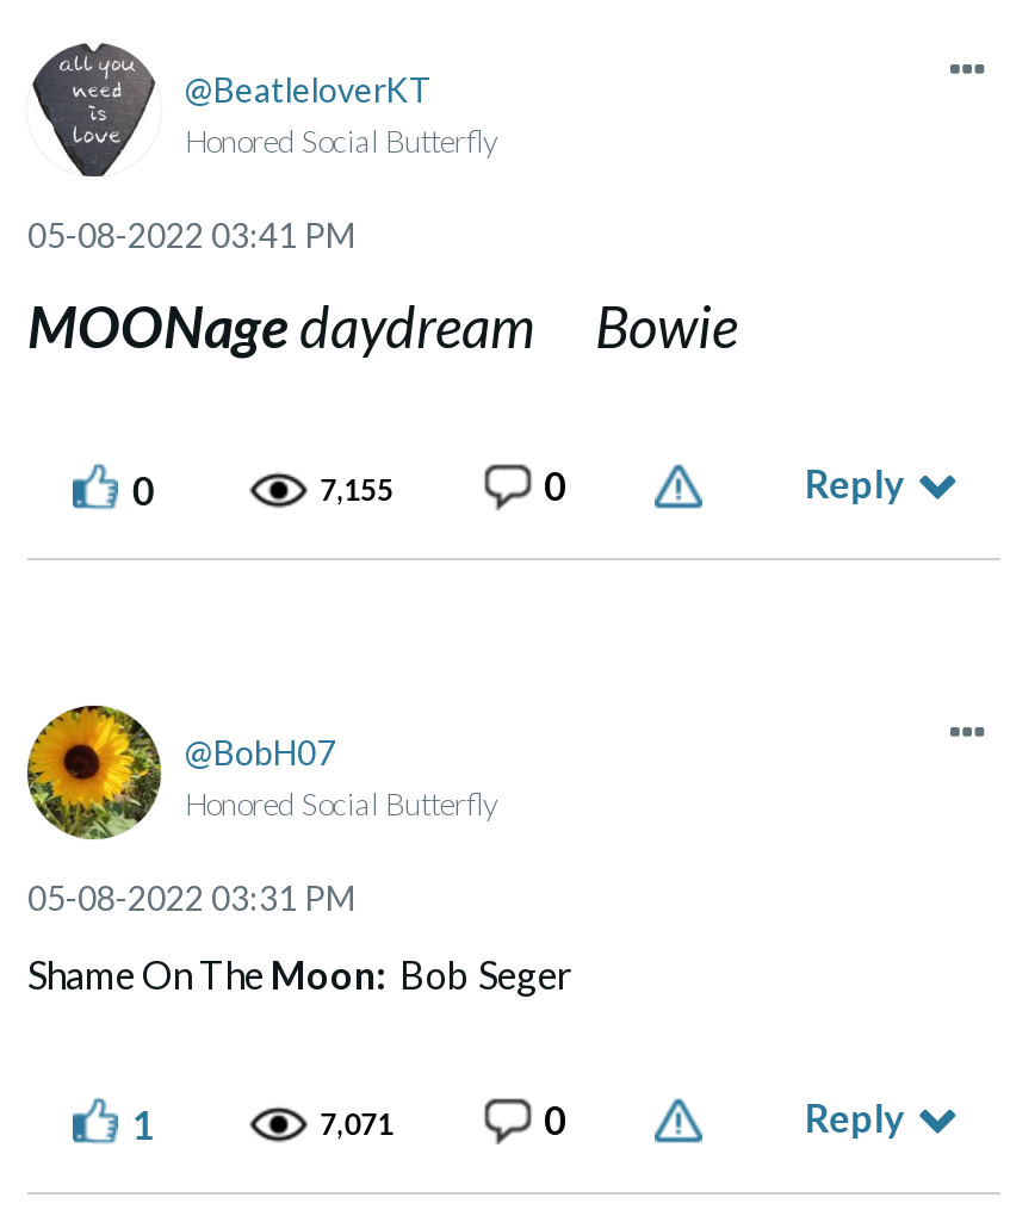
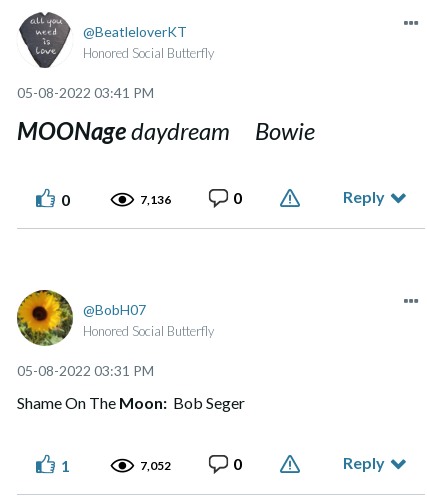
- 7,155
+ 7,136

- 7,071
+ 7,052
